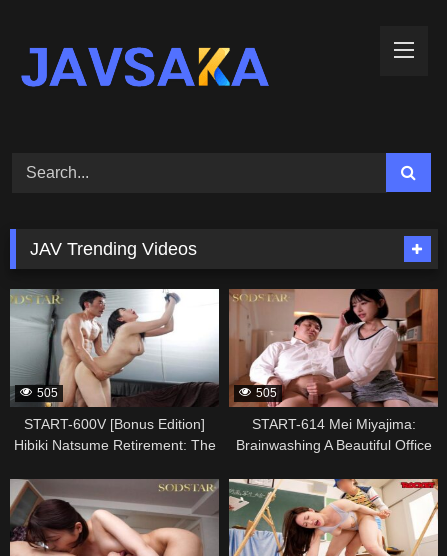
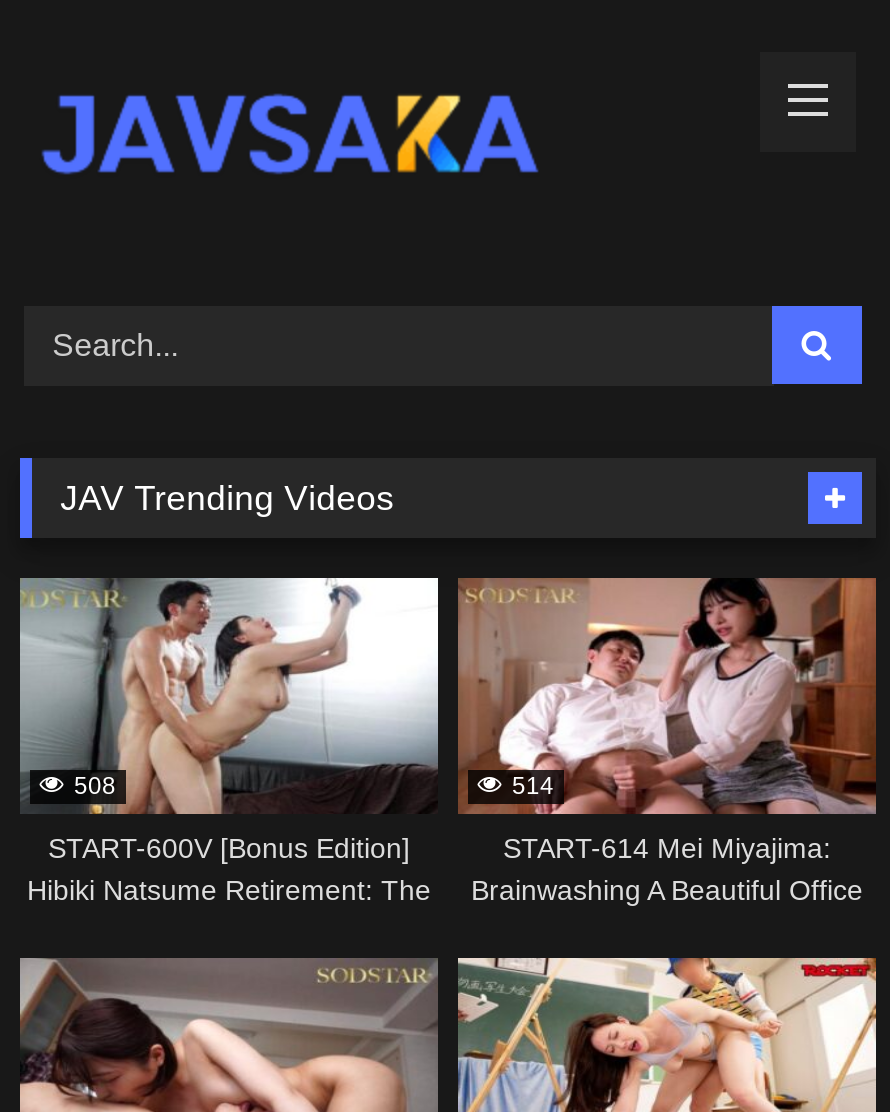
- 505
+ 508

- 505
+ 514
